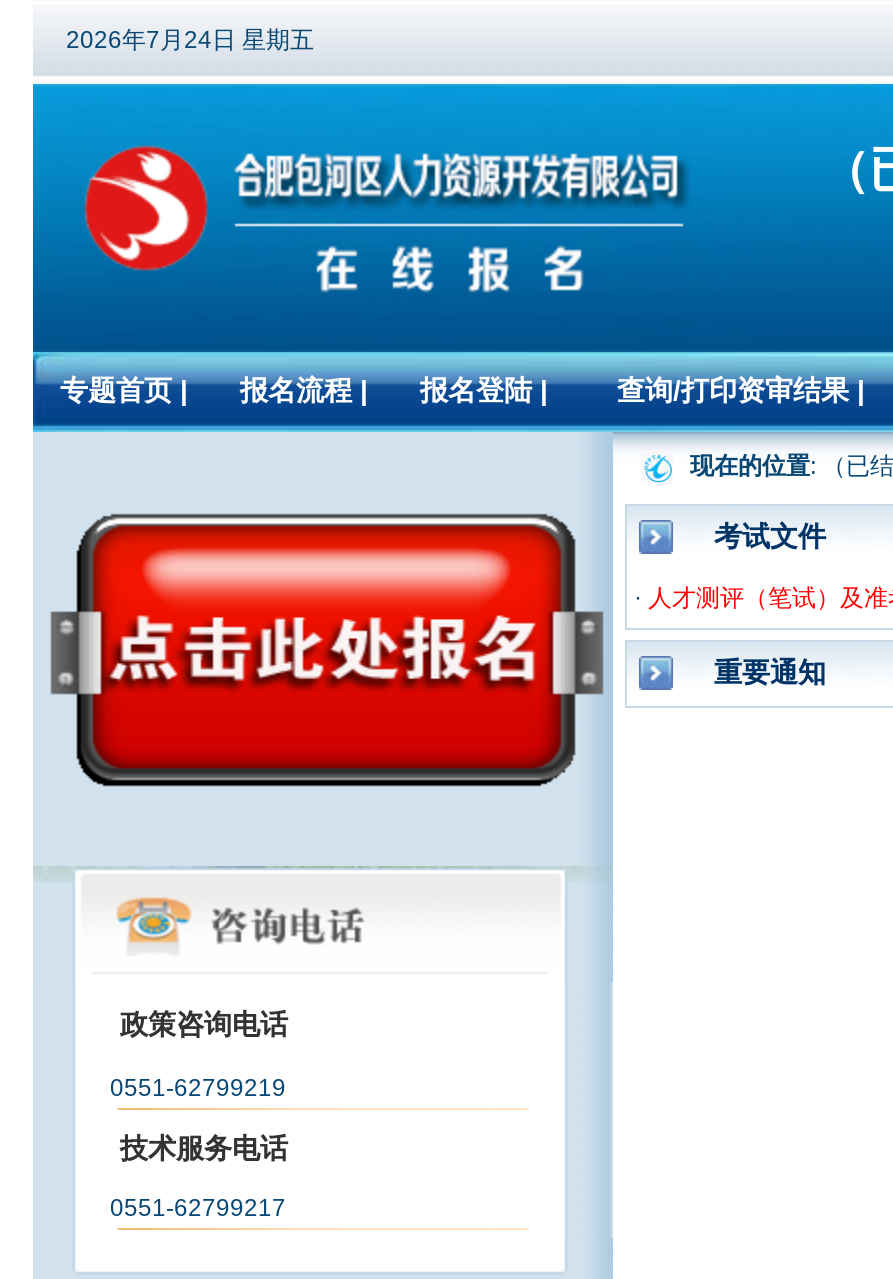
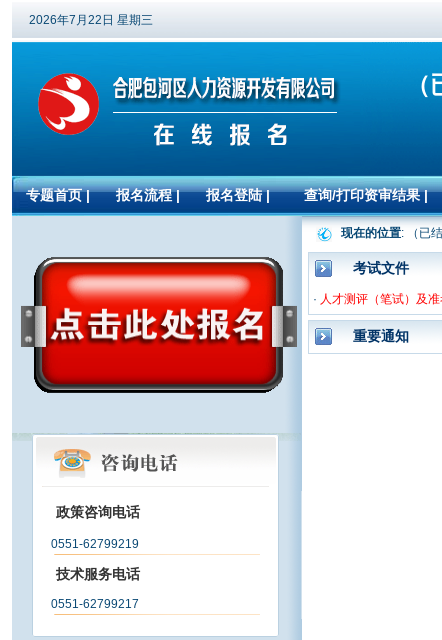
- 2026年7月24日 星期五
+ 2026年7月22日 星期三
